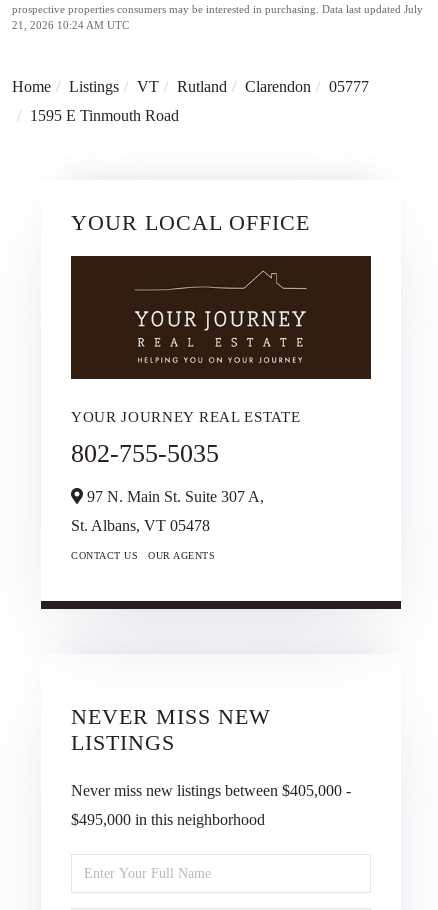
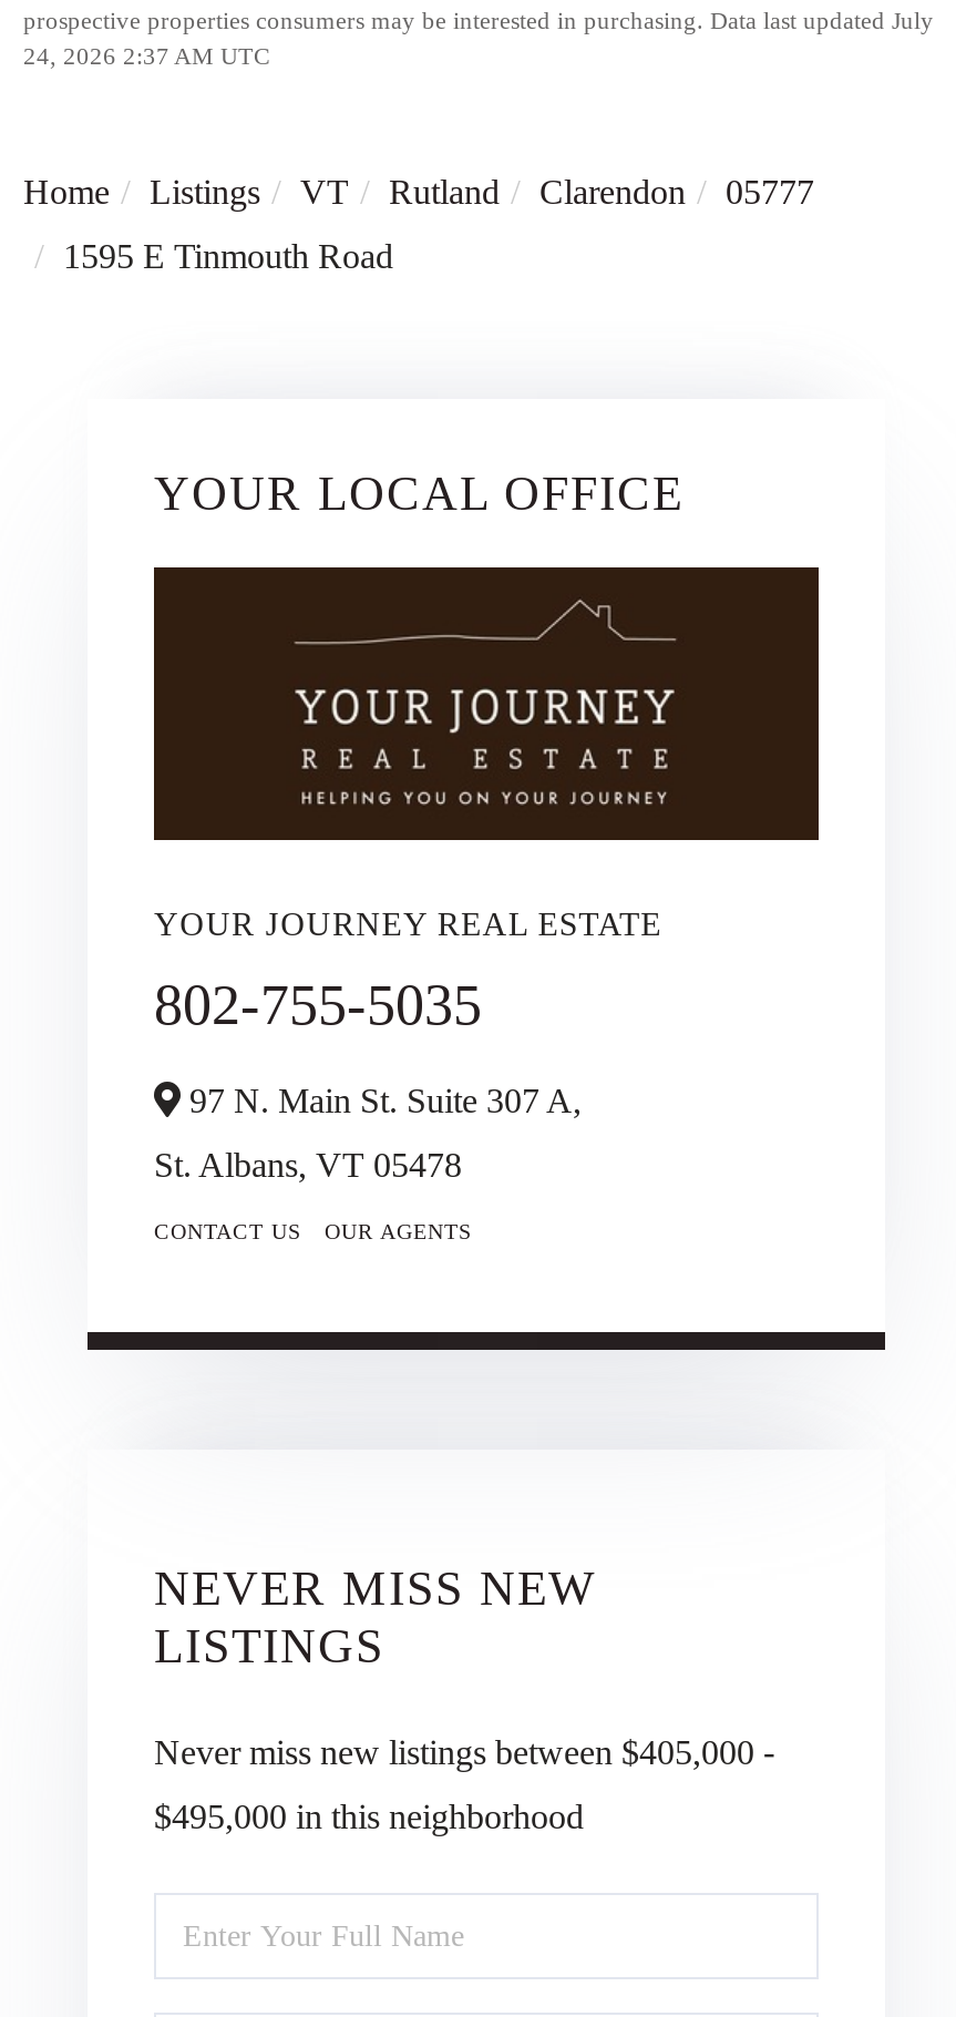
- 21, 2026 10:24 AM UTC
+ 24, 2026 2:37 AM UTC
